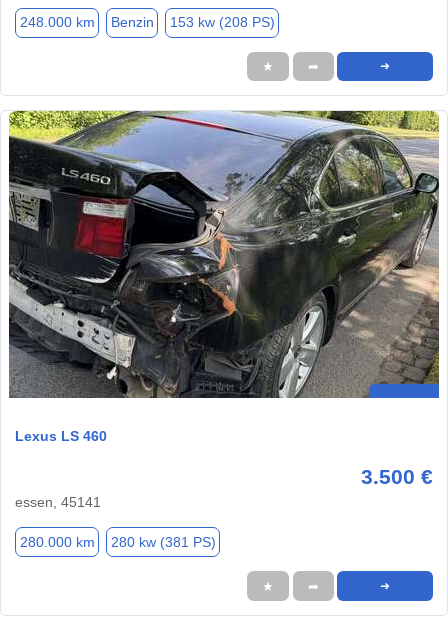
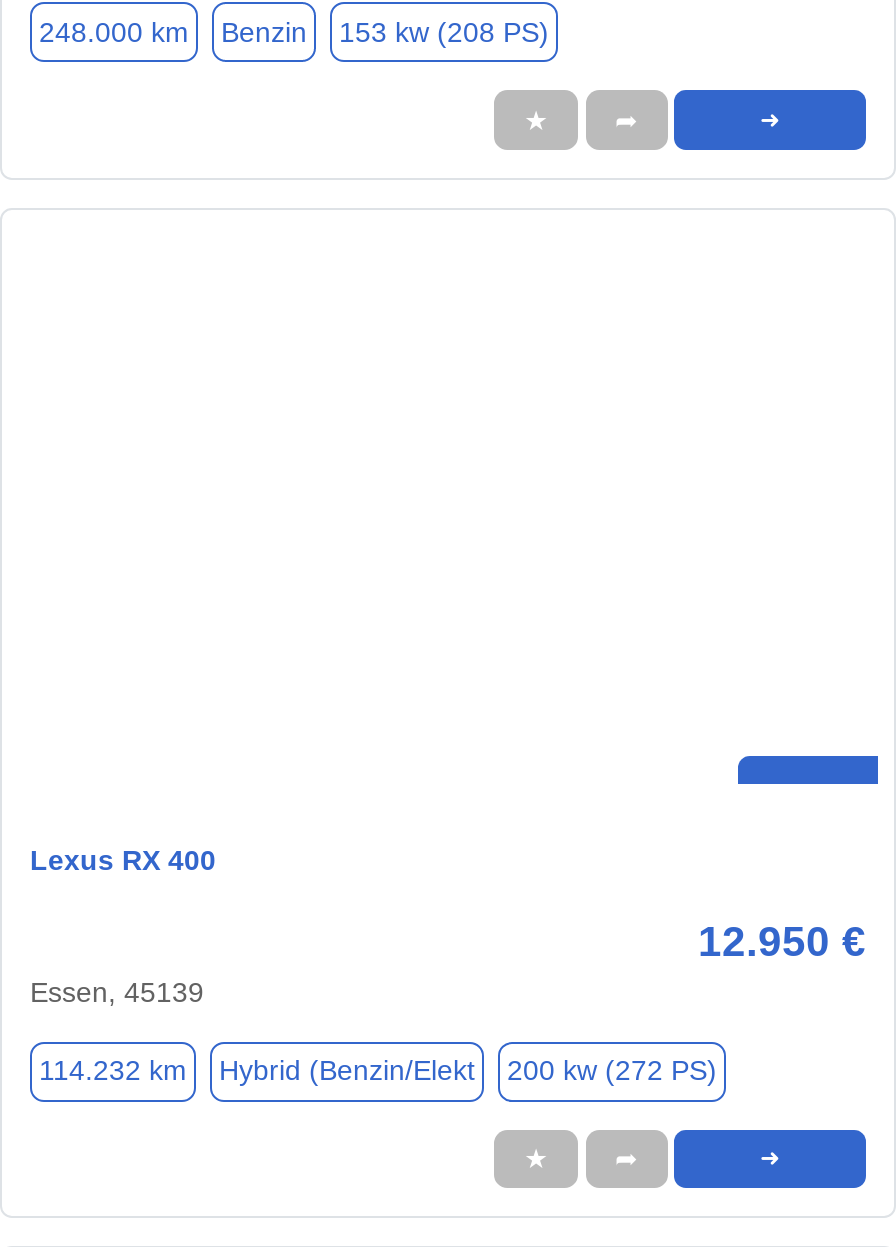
- [image]

- Lexus LS 460
+ Lexus RX 400

- 3.500 €
- essen, 45141
+ 12.950 €
+ Essen, 45139

- 280.000 km
- 280 kw (381 PS)
+ 114.232 km
+ Hybrid (Benzin/Elekt
+ 200 kw (272 PS)
